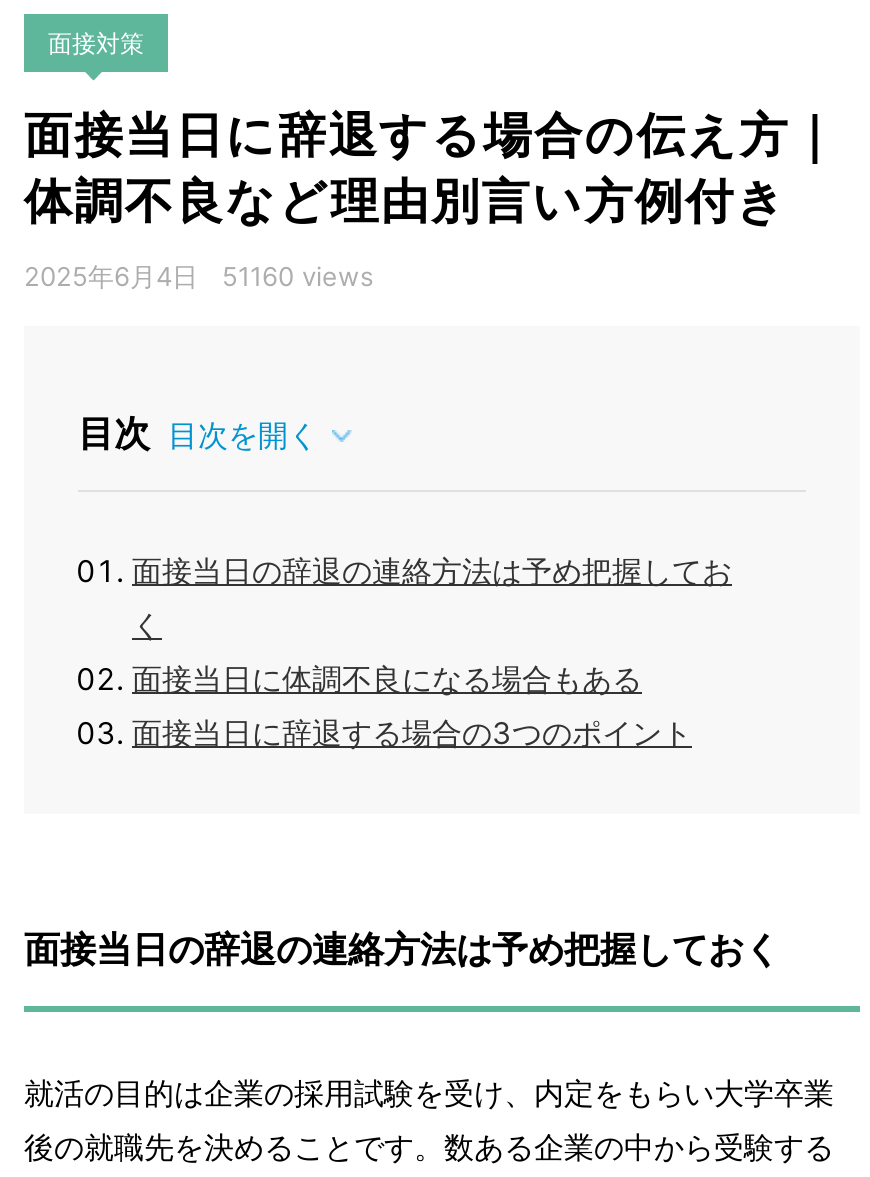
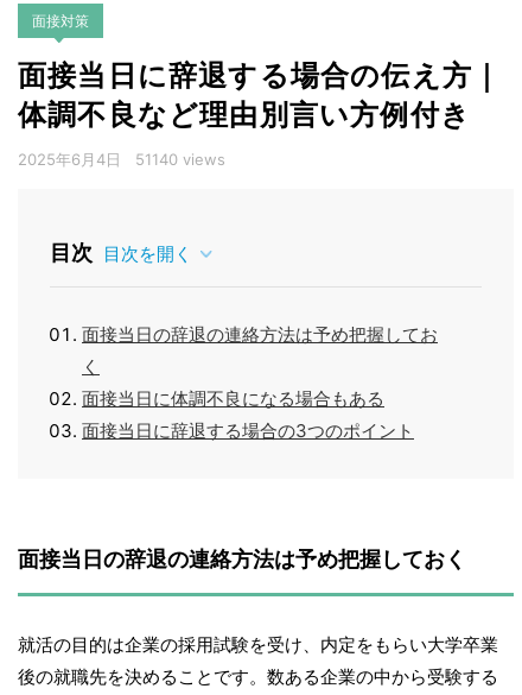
- 2025年6月4日 51160 views
+ 2025年6月4日 51140 views
